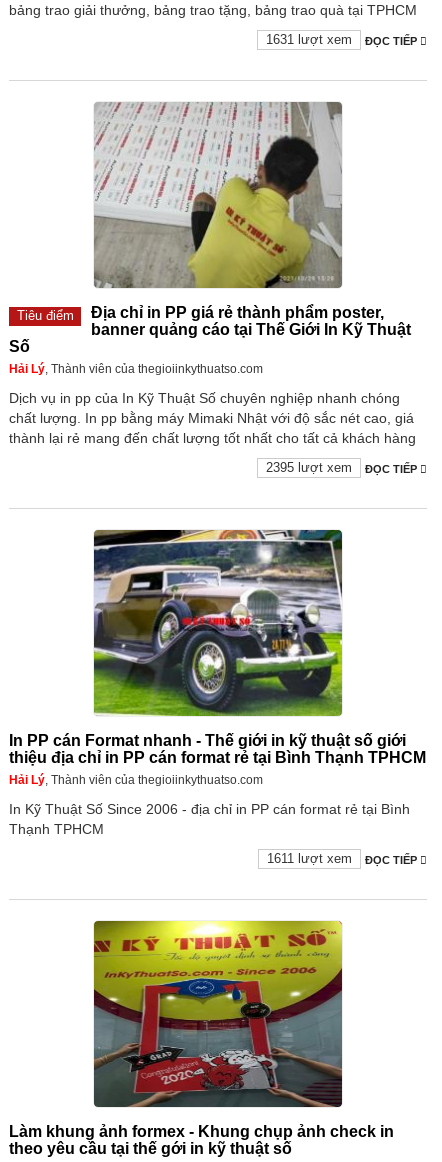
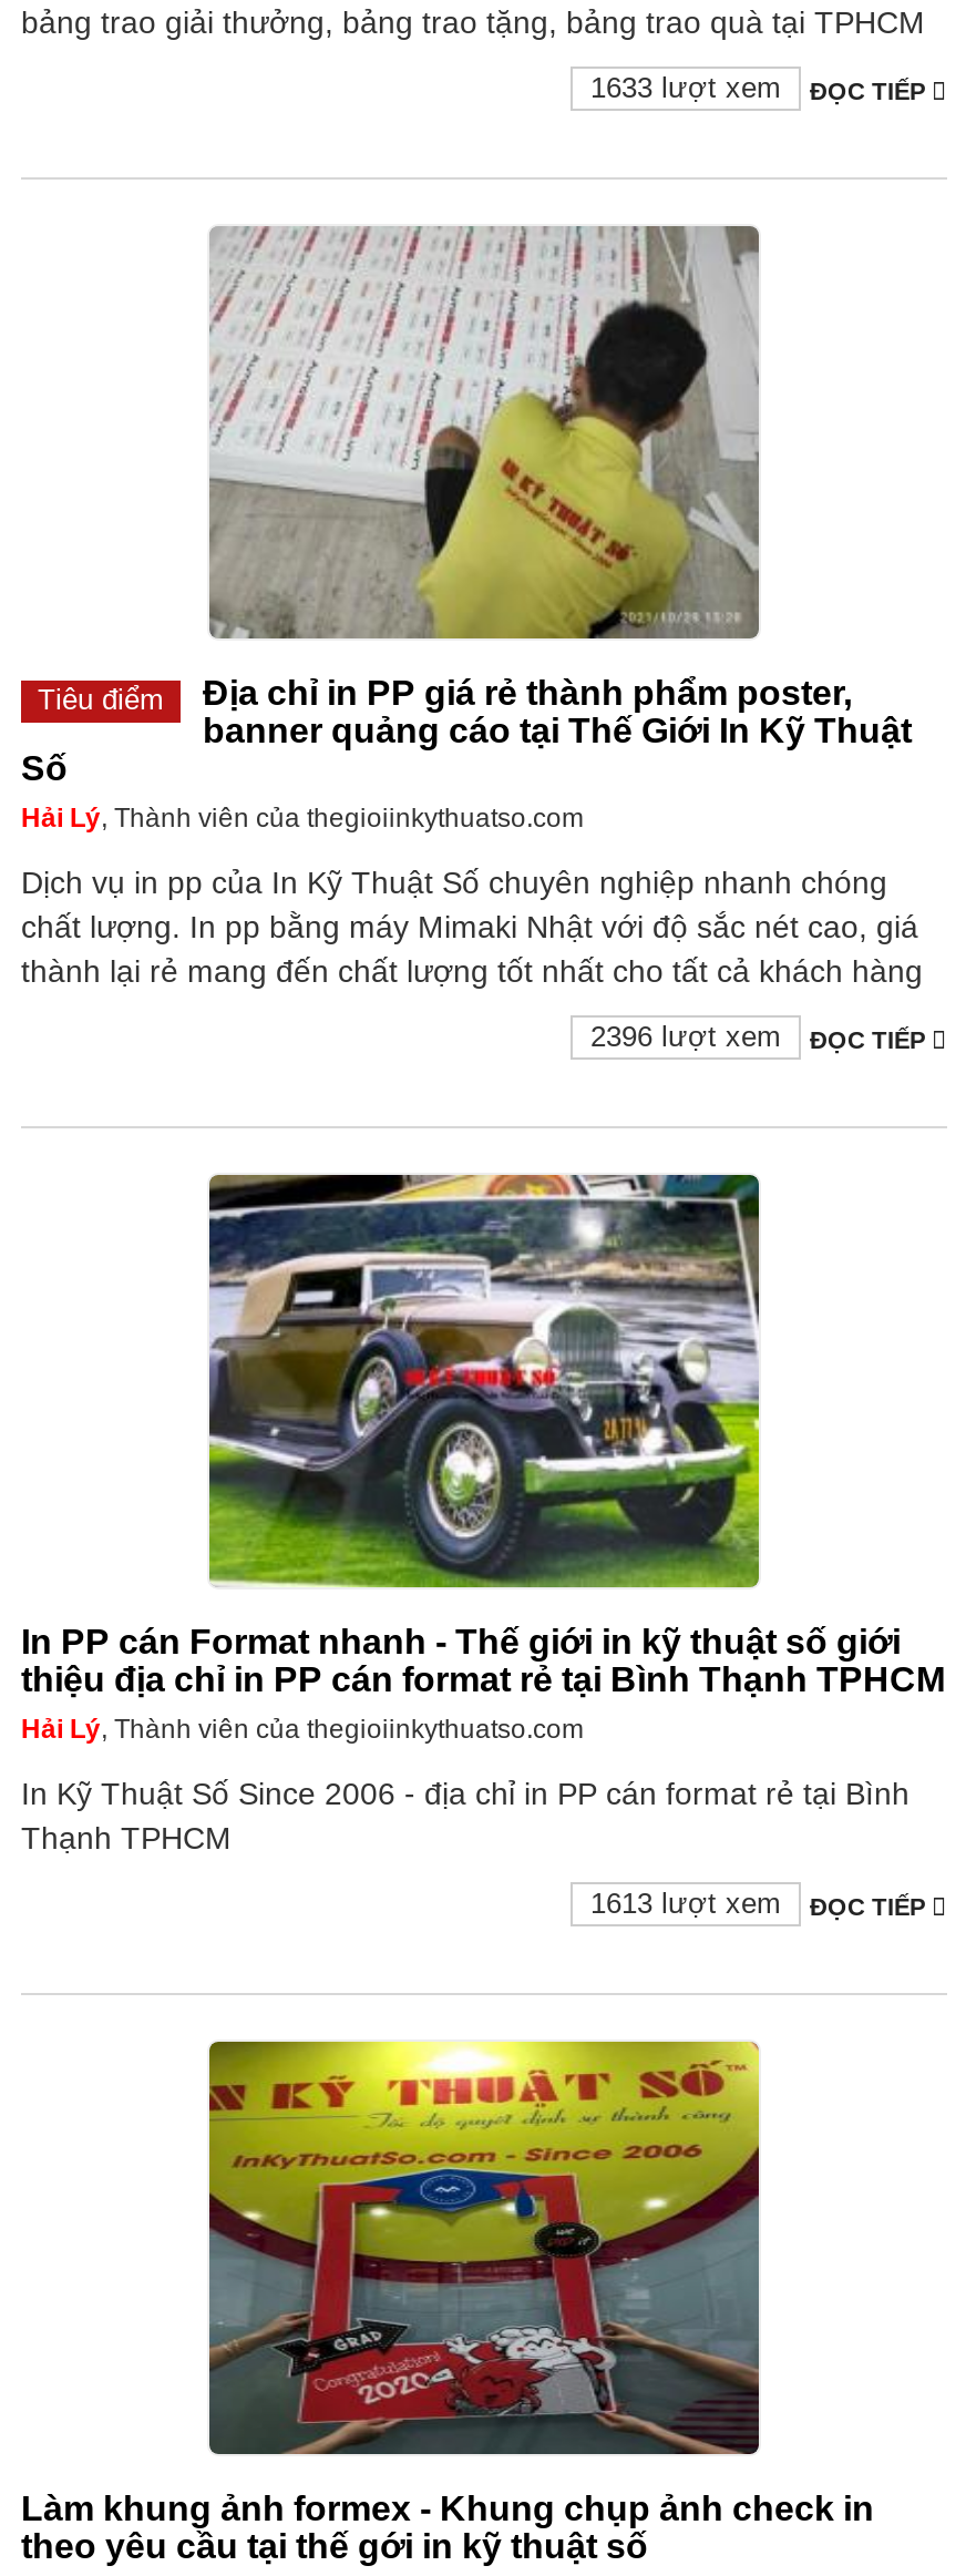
- 1631 lượt xem ĐỌC TIẾP
+ 1633 lượt xem ĐỌC TIẾP

- 2395 lượt xem ĐỌC TIẾP
+ 2396 lượt xem ĐỌC TIẾP

- 1611 lượt xem ĐỌC TIẾP
+ 1613 lượt xem ĐỌC TIẾP
